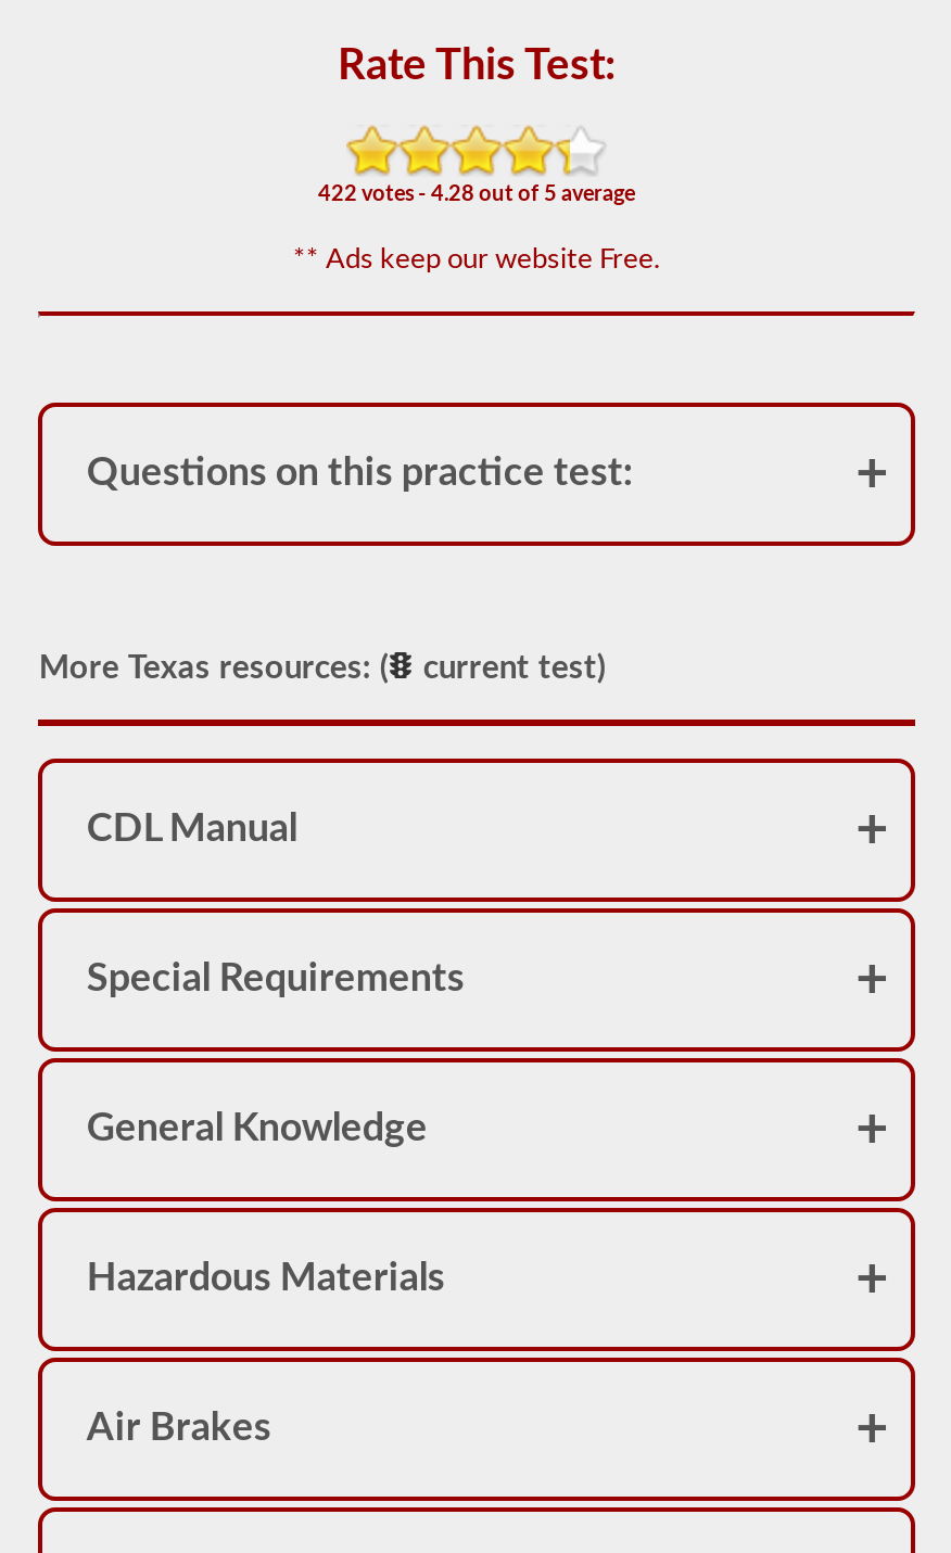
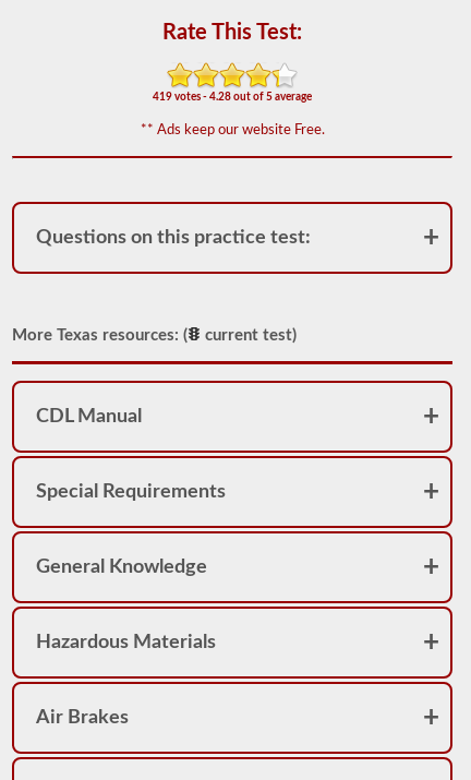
- 422 votes - 4.28 out of 5 average
+ 419 votes - 4.28 out of 5 average
